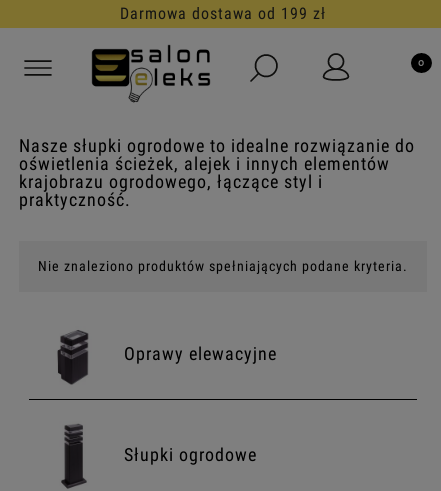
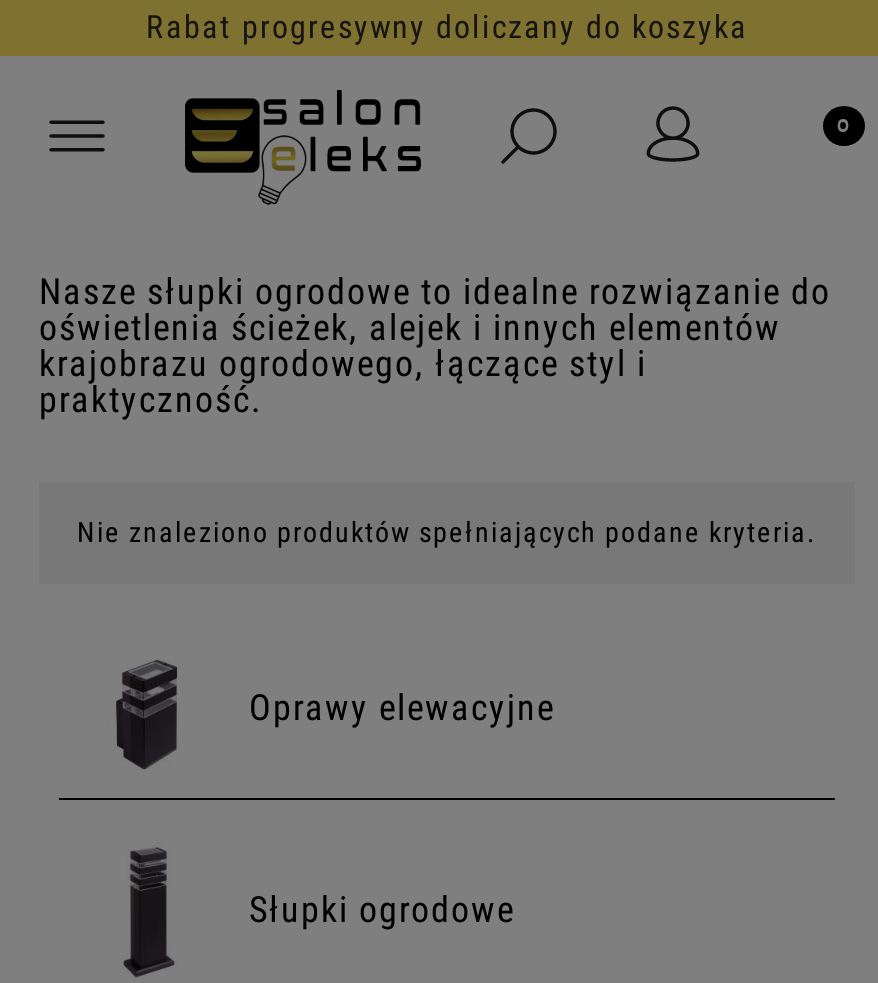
- Darmowa dostawa od 199 zł
+ Rabat progresywny doliczany do koszyka
